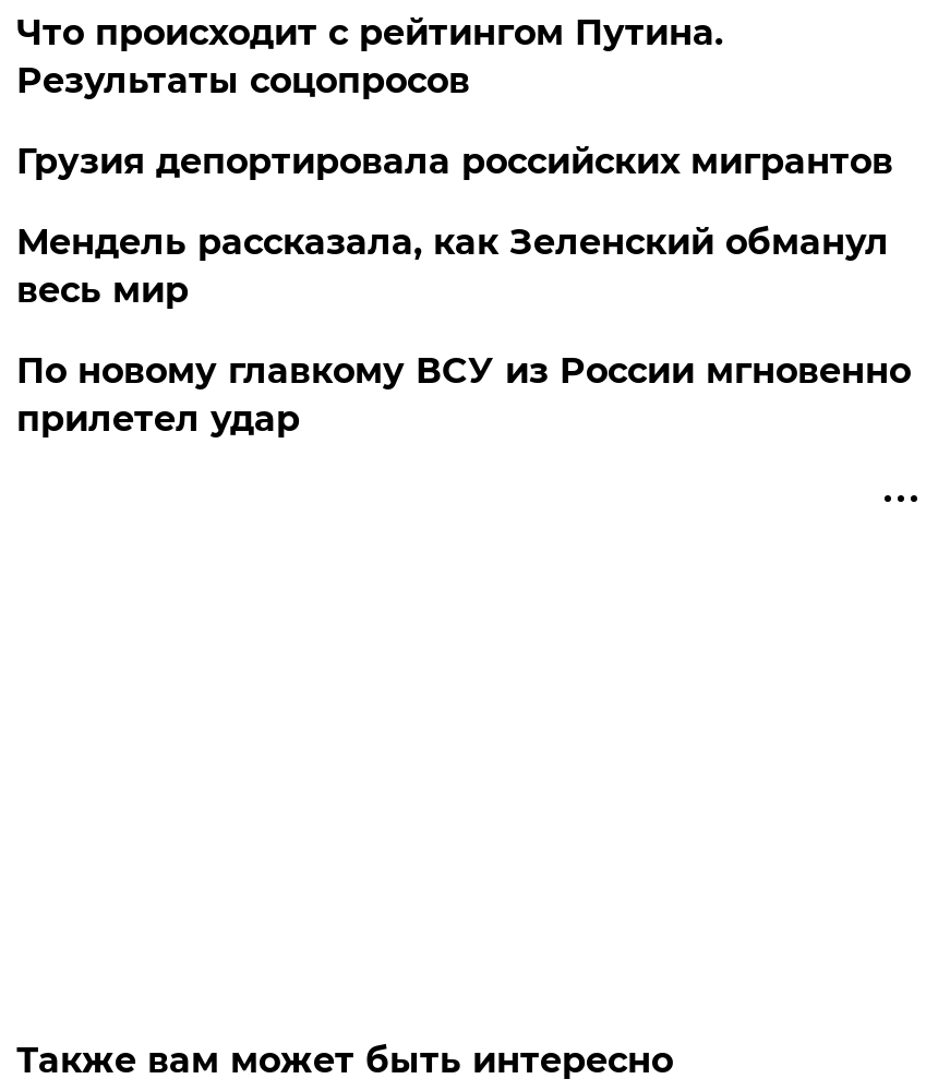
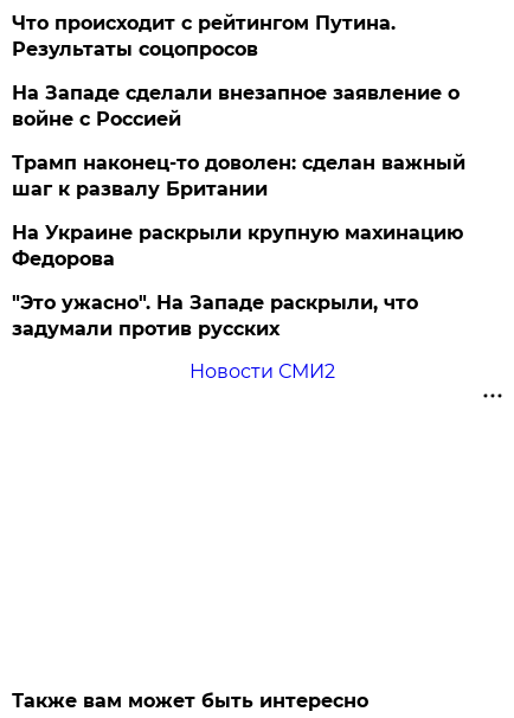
- Грузия депортировала российских мигрантов
- Мендель рассказала, как Зеленский обманул
- весь мир
- По новому главкому ВСУ из России мгновенно
- прилетел удар
+ На Западе сделали внезапное заявление о
+ войне с Россией
+ Трамп наконец-то доволен: сделан важный
+ шаг к развалу Британии
+ На Украине раскрыли крупную махинацию
+ Федорова
+ "Это ужасно". На Западе раскрыли, что
+ задумали против русских
+ Новости СМИ2
